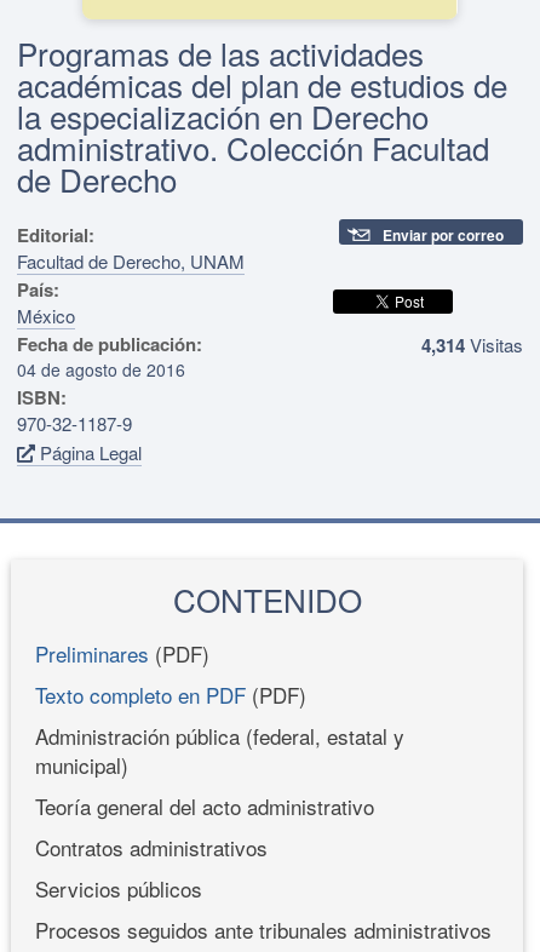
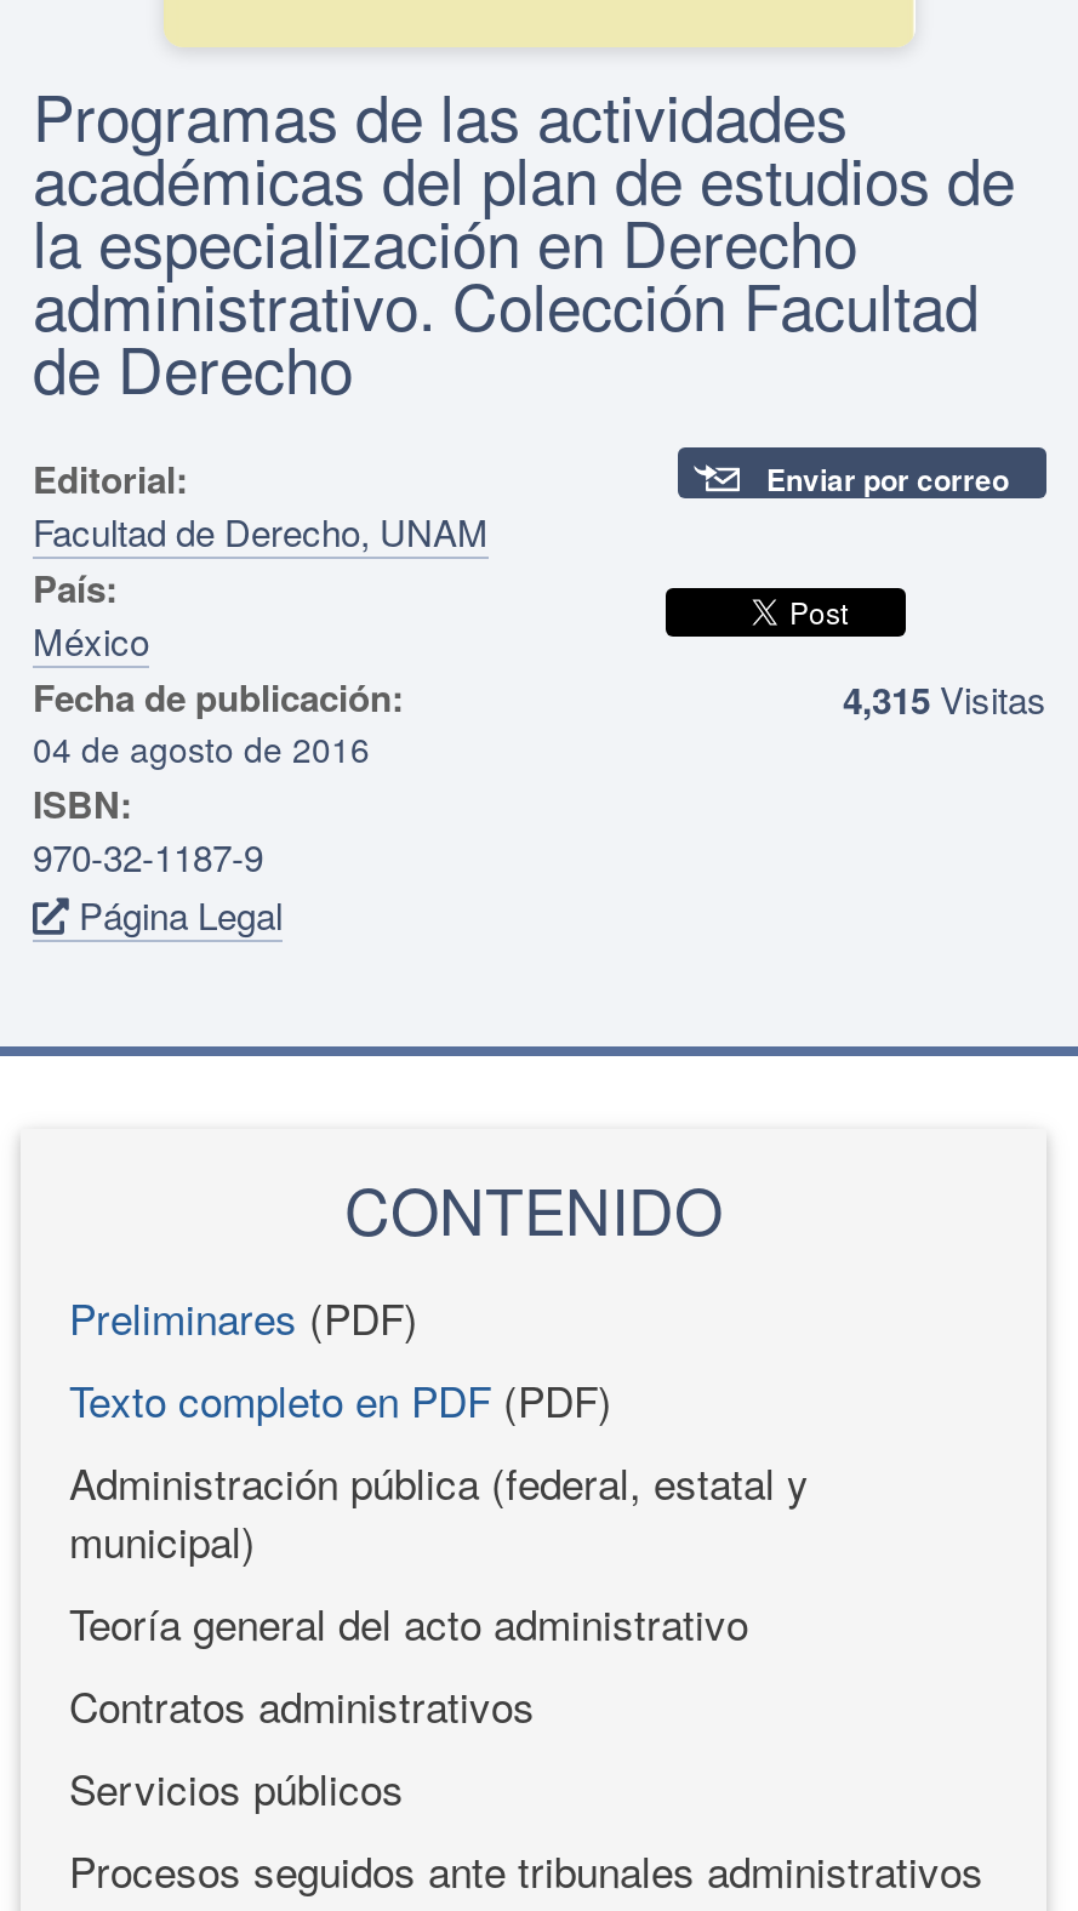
- 4,314 Visitas
+ 4,315 Visitas
